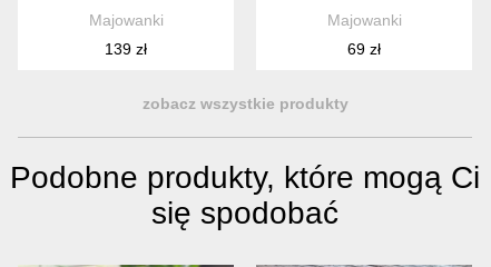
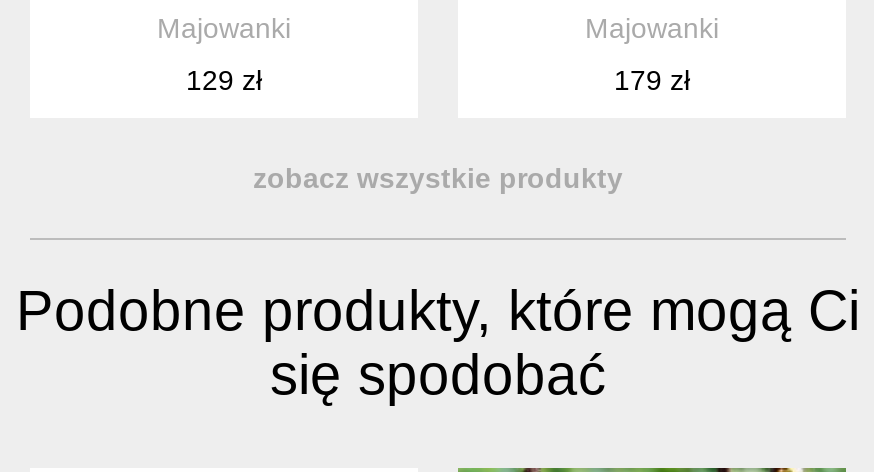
- 139 zł
+ 129 zł

- 69 zł
+ 179 zł
